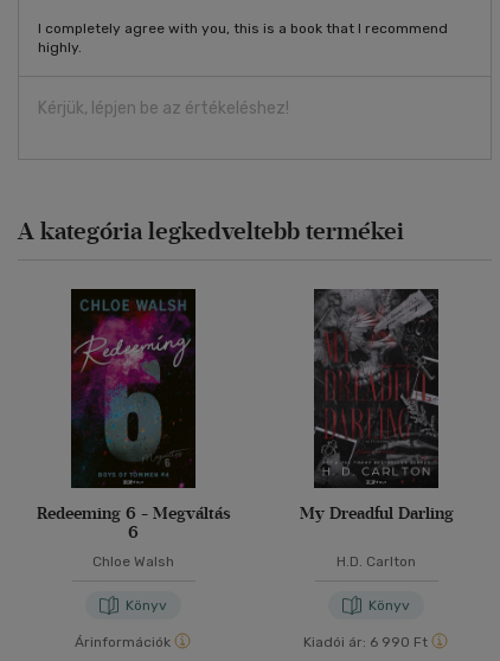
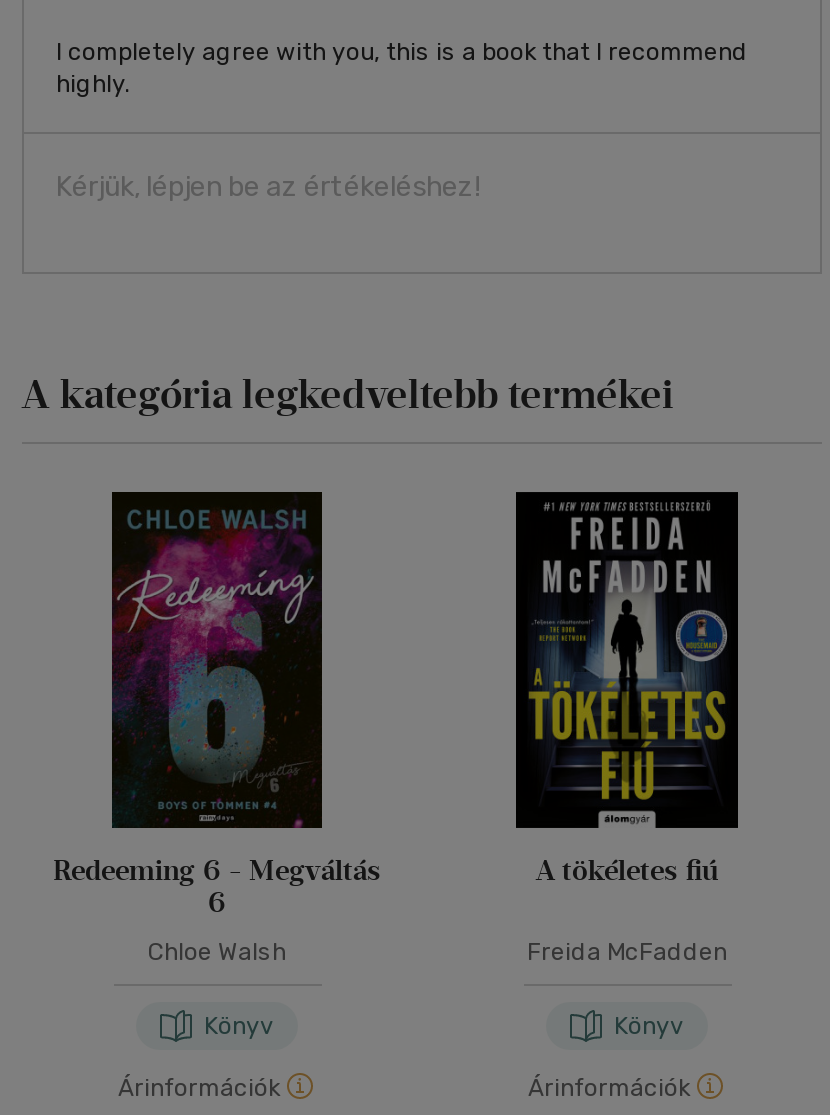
- [image]
- My Dreadful Darling
+ [image]
+ A tökéletes fiú

- H.D. Carlton
+ Freida McFadden

- Kiadói ár: 6 990 Ft
+ Árinformációk
